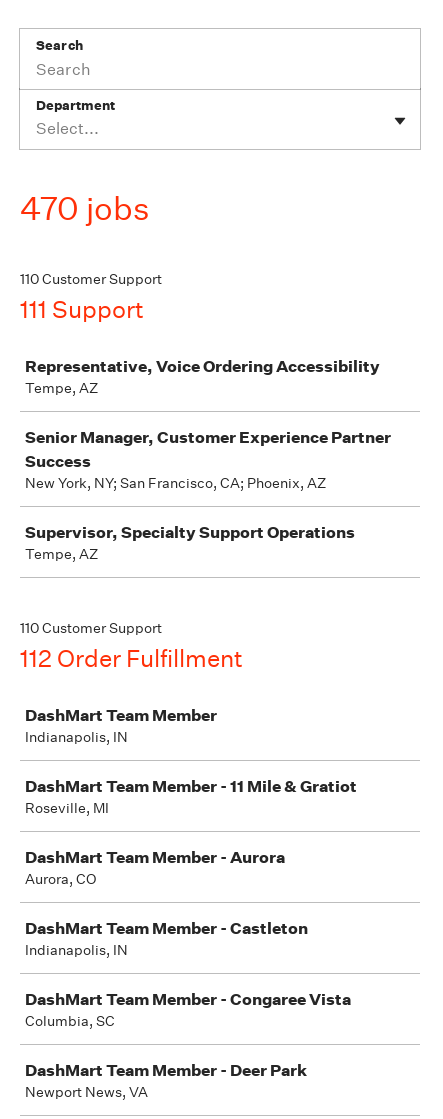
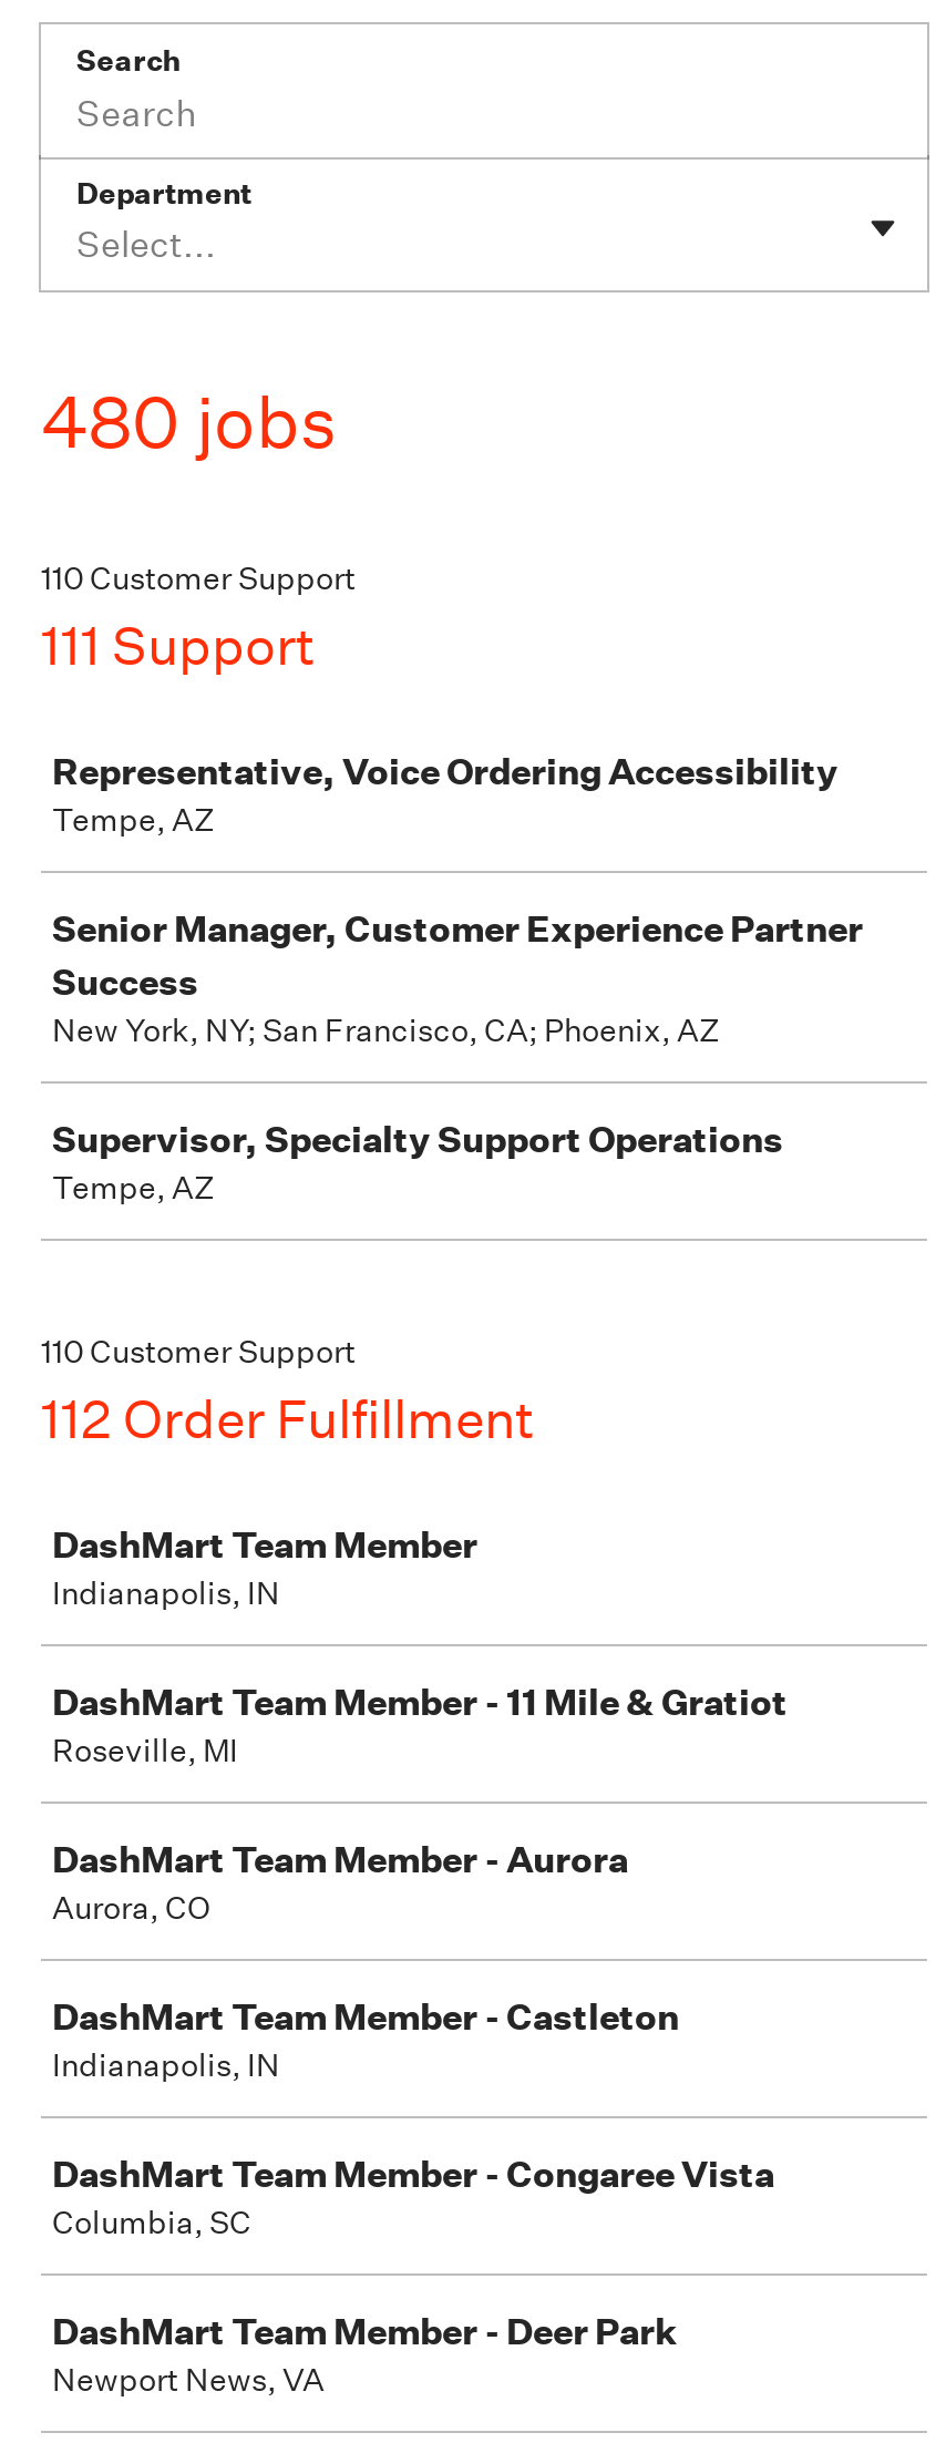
- 470 jobs
+ 480 jobs
